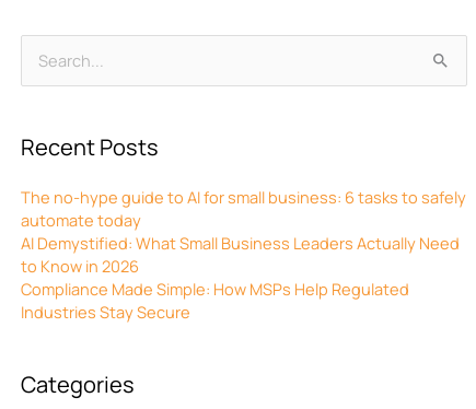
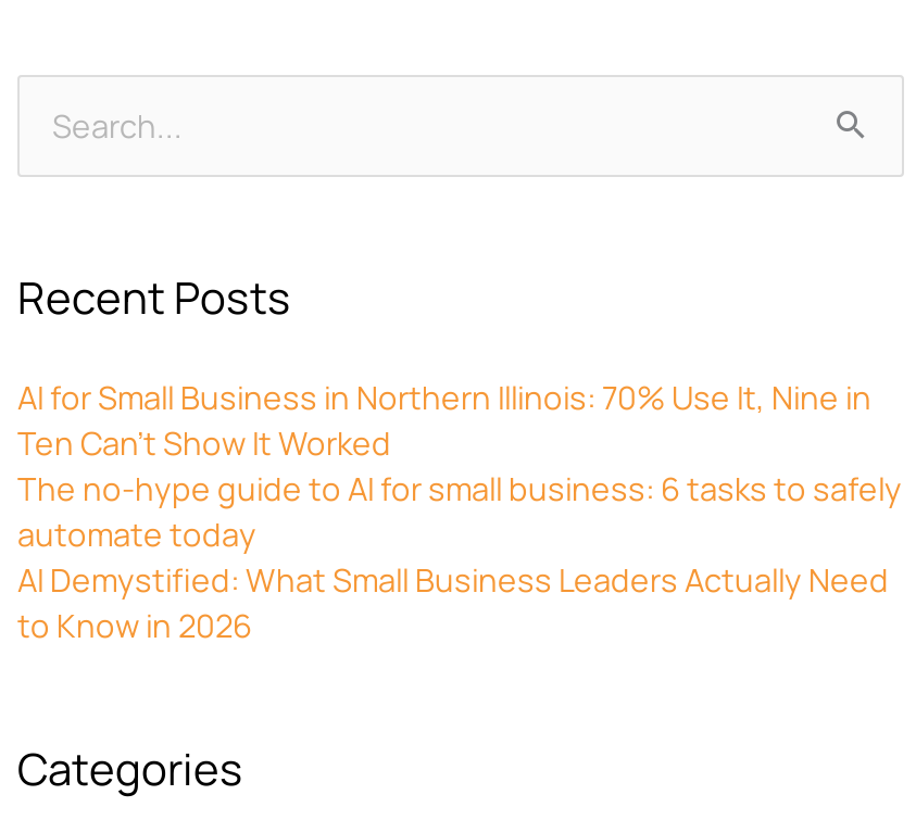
+ AI for Small Business in Northern Illinois: 70% Use It, Nine in
+ Ten Can’t Show It Worked

moved down: The no-hype guide to AI for small business: 6 tasks to safely | automate today | AI Demystified: What Small Business Leaders Actually Need | to Know in 2026

- Compliance Made Simple: How MSPs Help Regulated
- Industries Stay Secure
